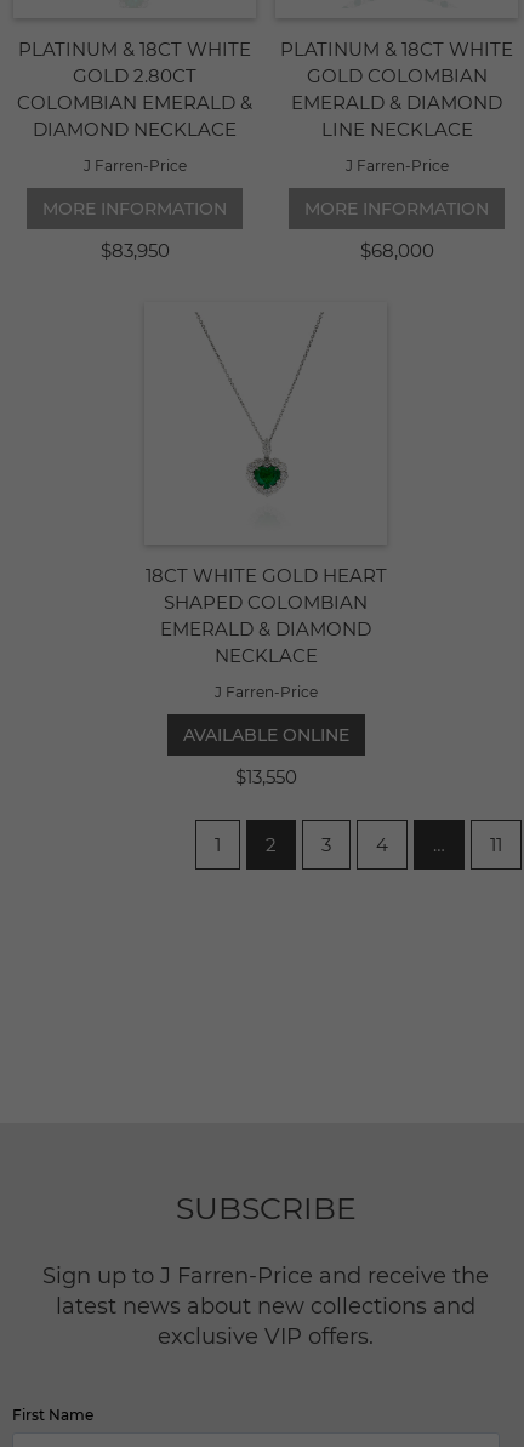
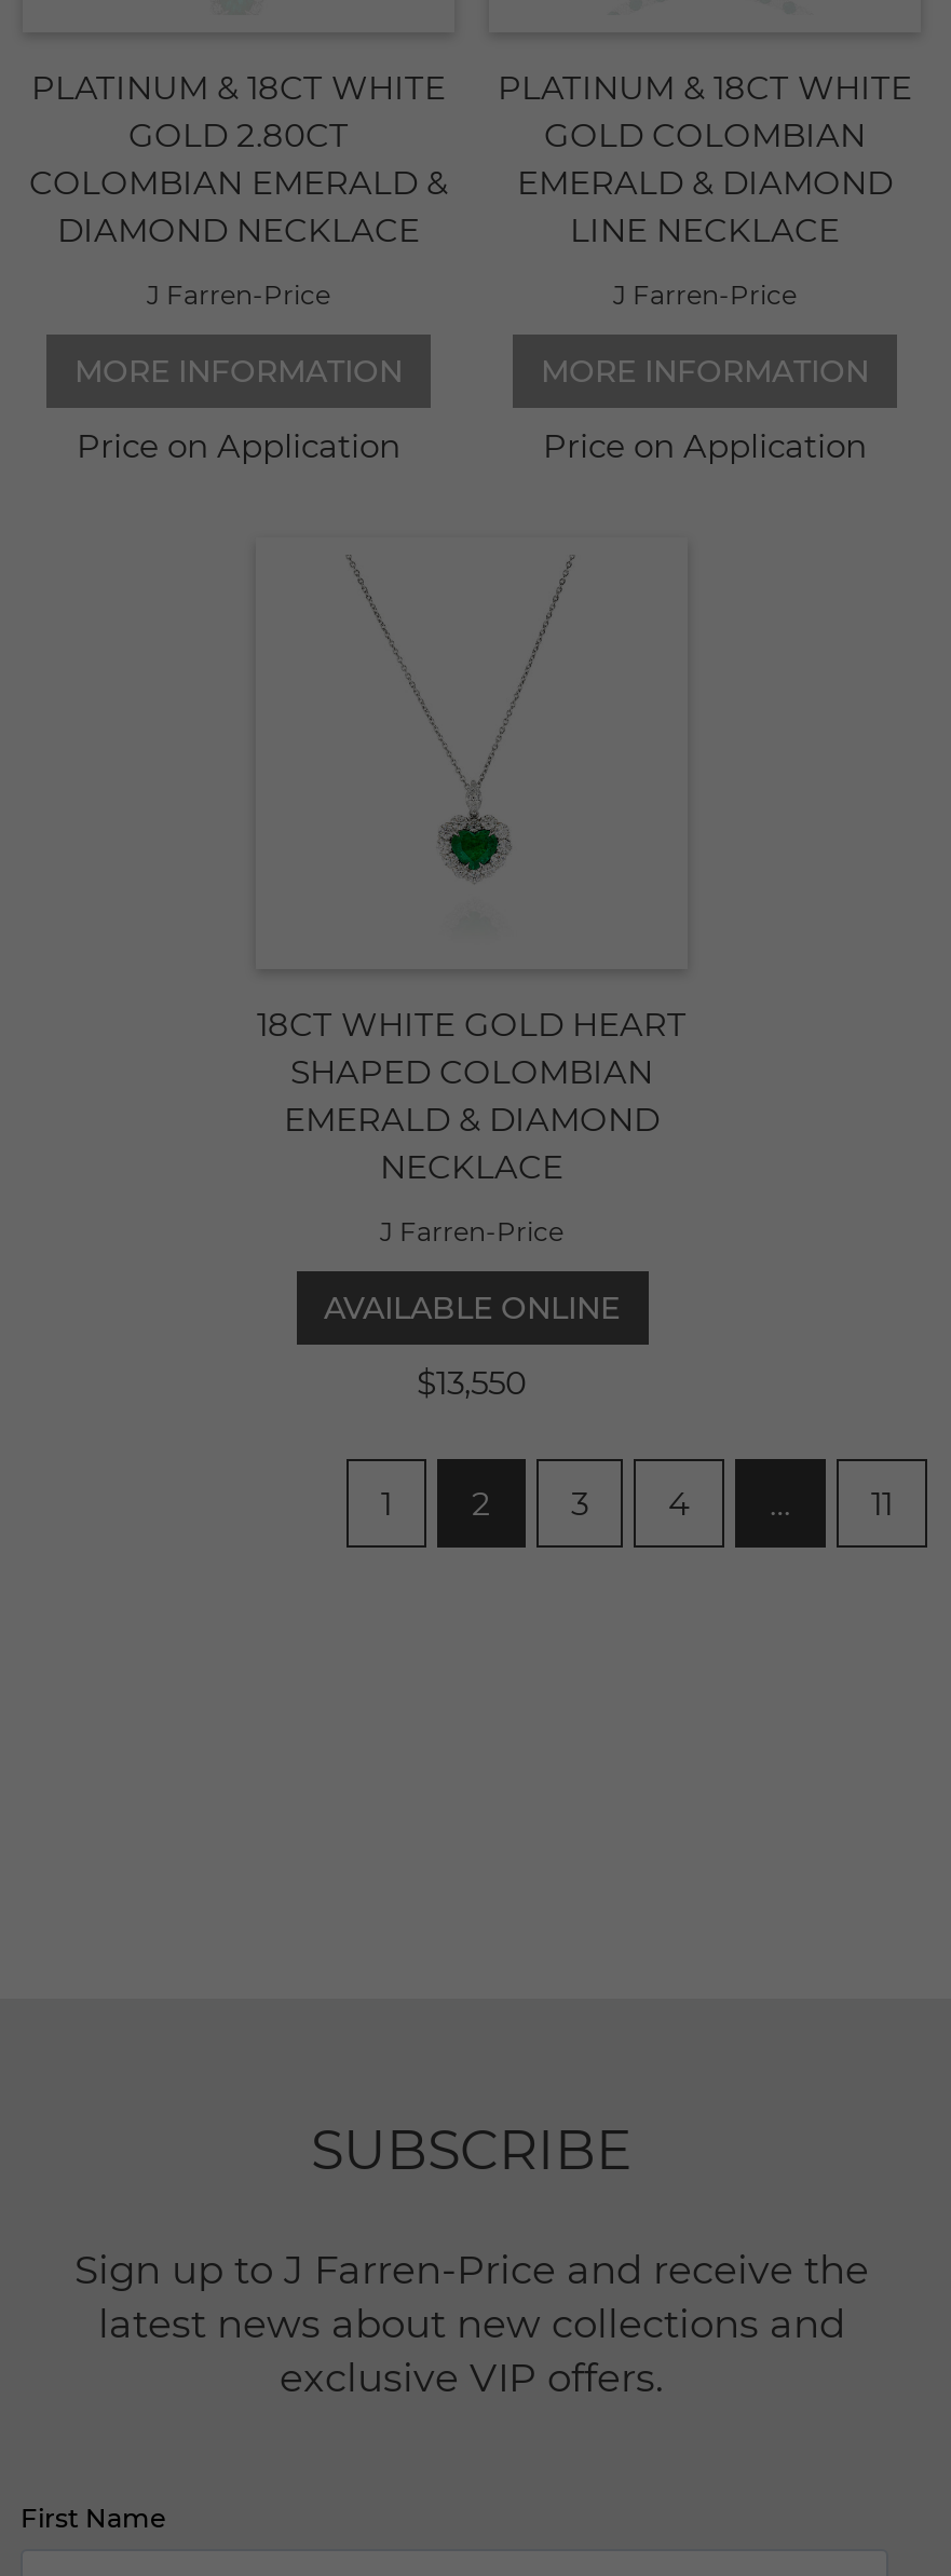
- $83,950
+ Price on Application

- $68,000
+ Price on Application
